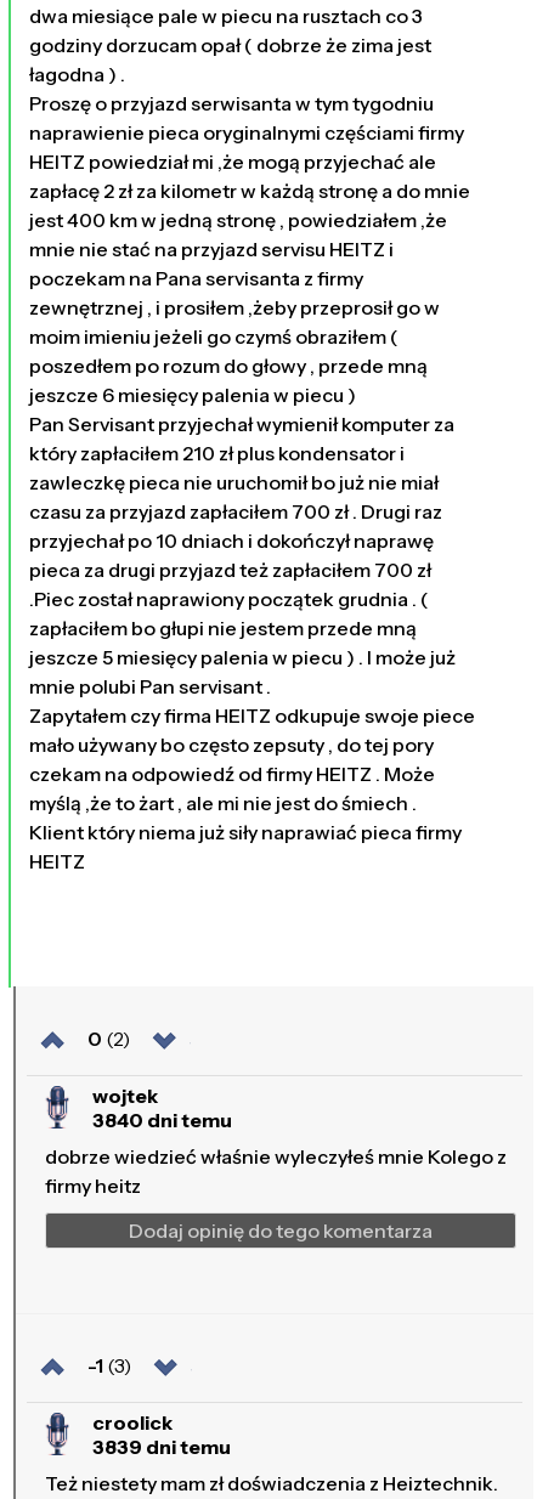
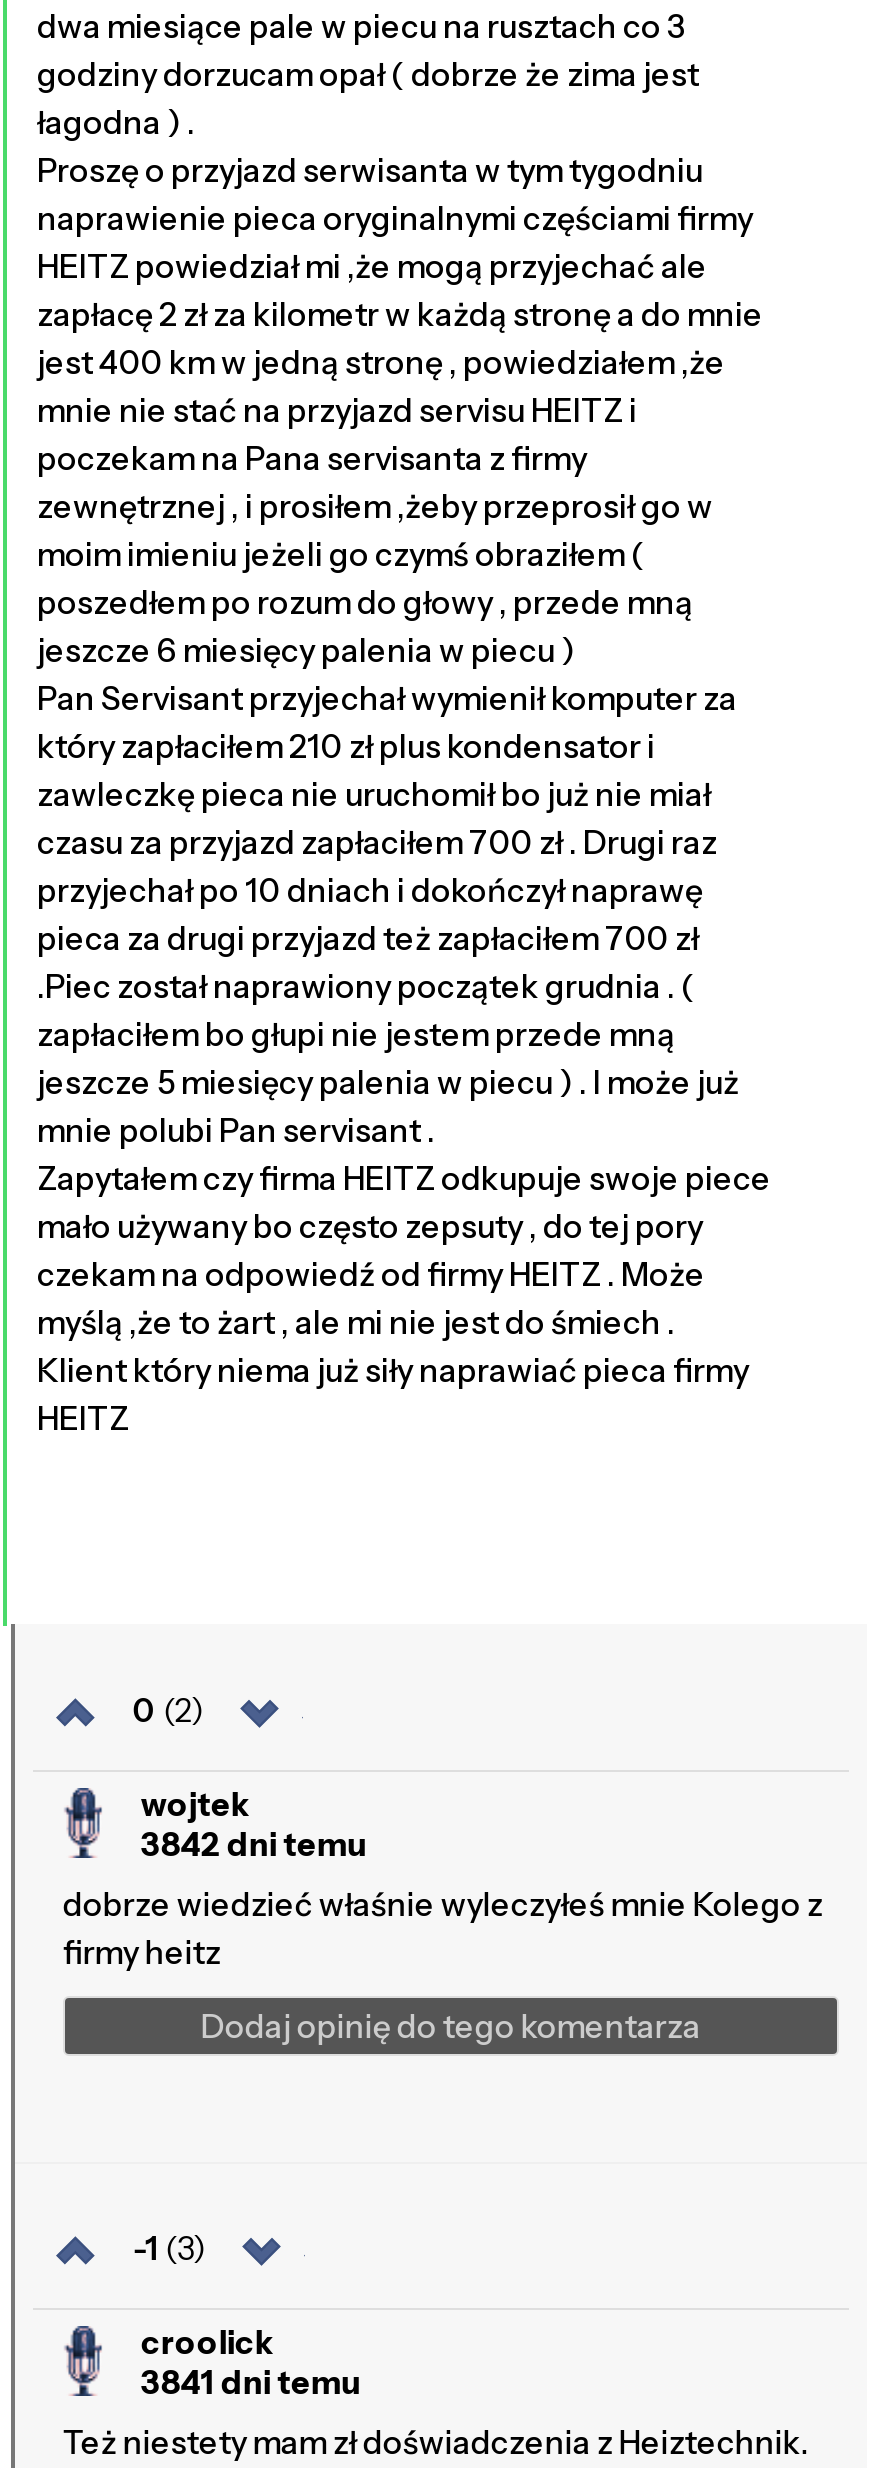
- 3840 dni temu
+ 3842 dni temu

- 3839 dni temu
+ 3841 dni temu
